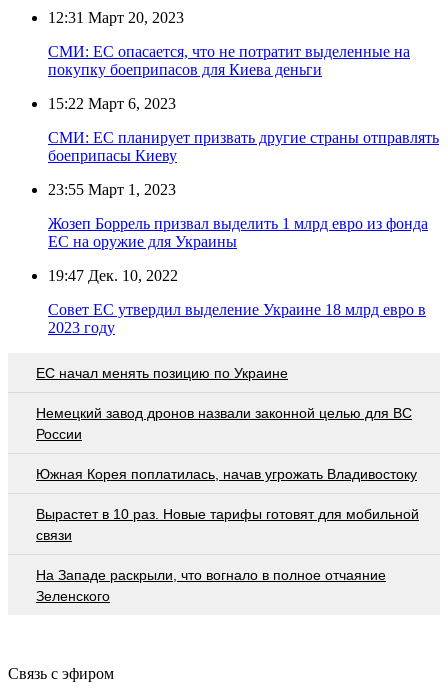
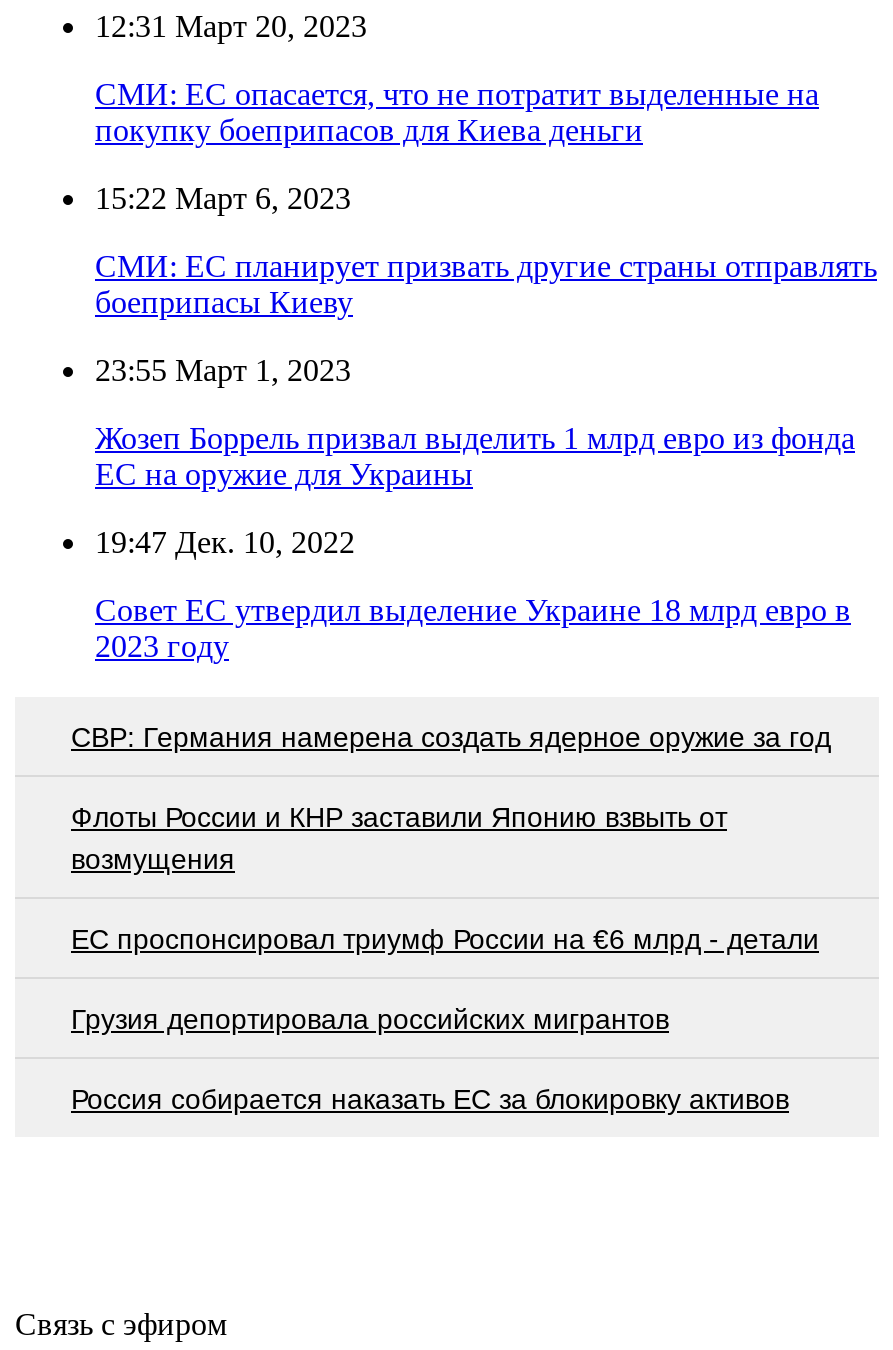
- ЕС начал менять позицию по Украине
+ СВР: Германия намерена создать ядерное оружие за год

- Немецкий завод дронов назвали законной целью для ВС
- России
+ Флоты России и КНР заставили Японию взвыть от
+ возмущения

- Южная Корея поплатилась, начав угрожать Владивостоку
+ EC проспонсировал триумф России на €6 млрд - детали

- Вырастет в 10 раз. Новые тарифы готовят для мобильной
- связи
+ Грузия депортировала российских мигрантов

- На Западе раскрыли, что вогнало в полное отчаяние
- Зеленского
+ Россия собирается наказать EC за блокировку активов
